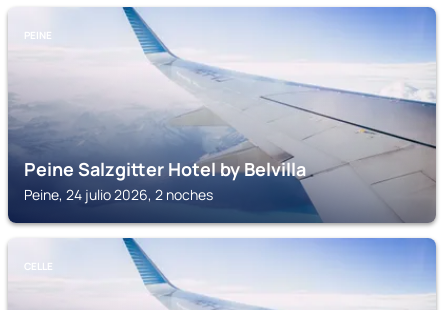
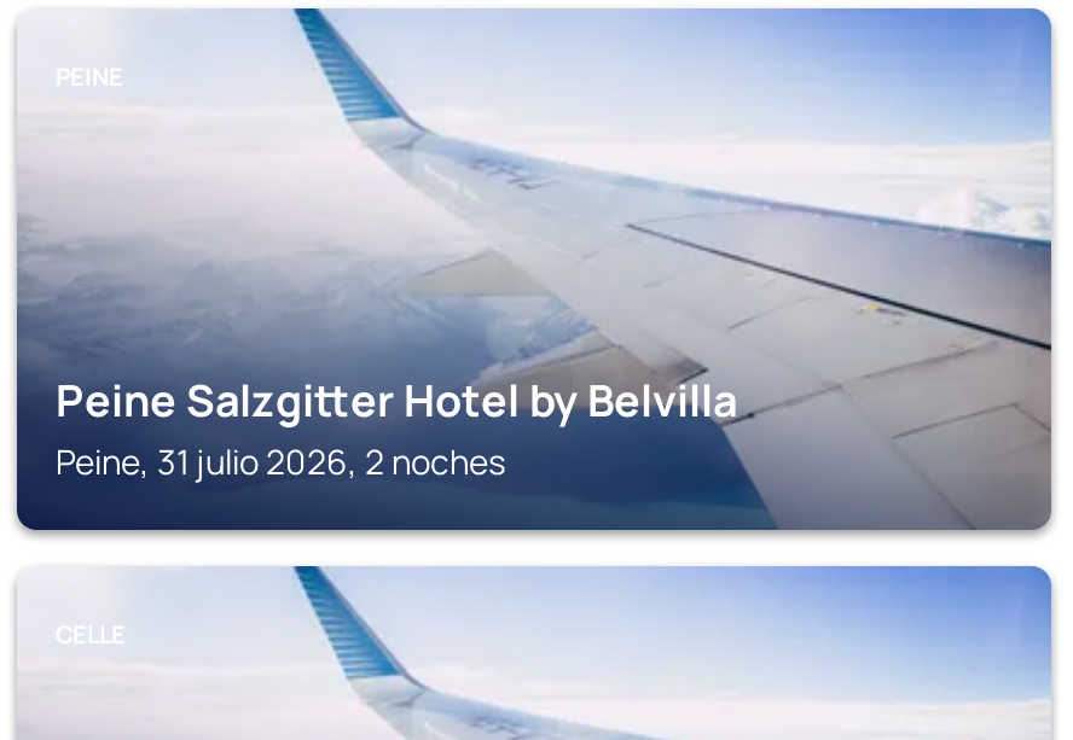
- Peine, 24 julio 2026, 2 noches
+ Peine, 31 julio 2026, 2 noches
